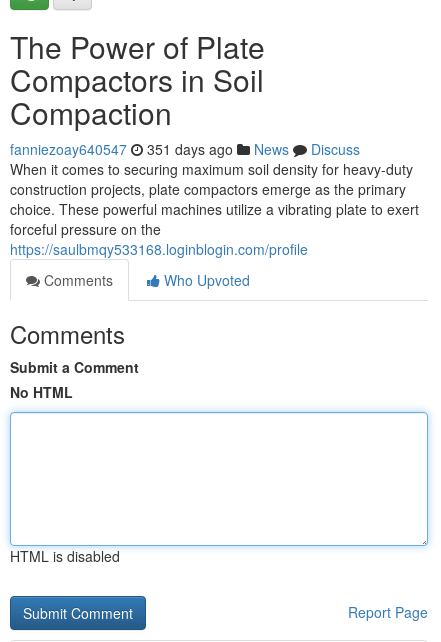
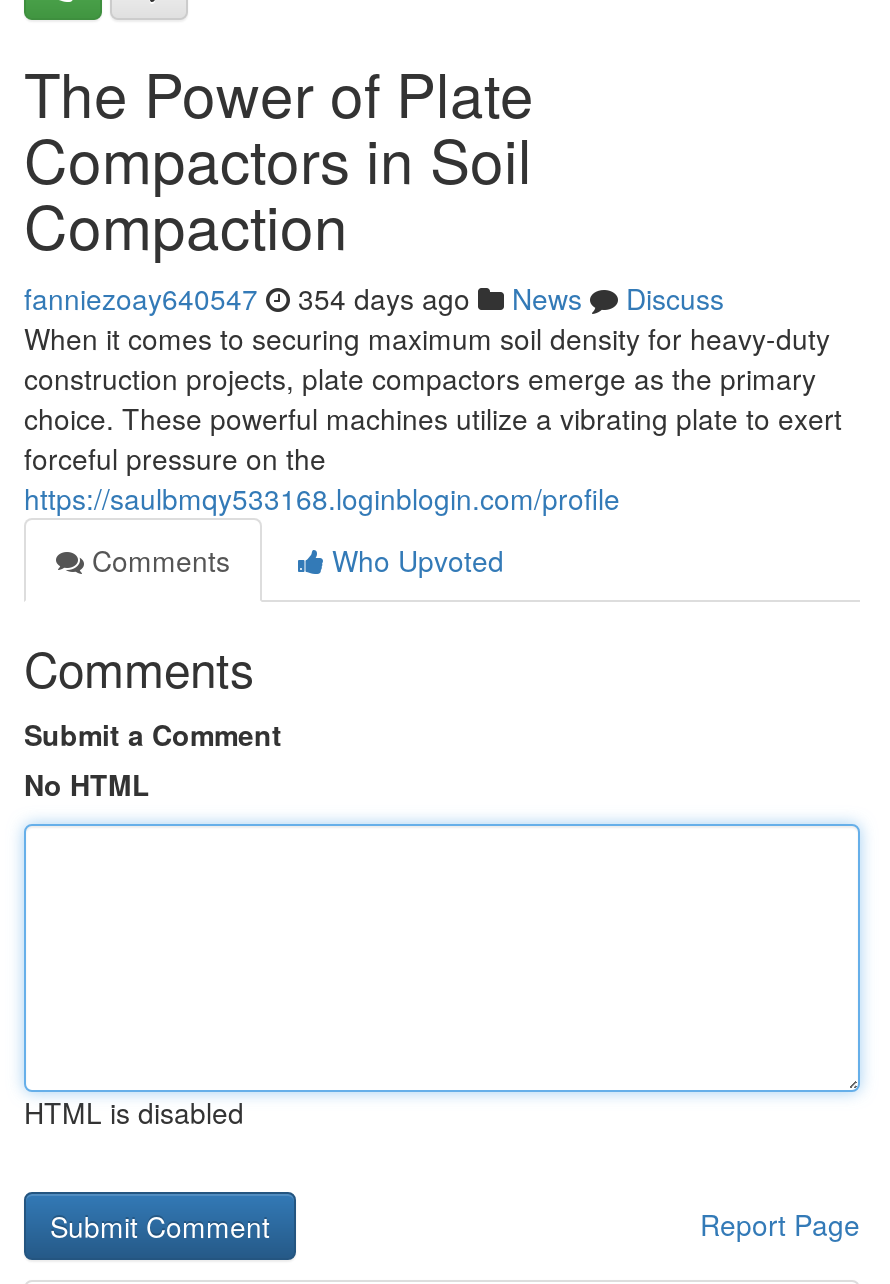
- fanniezoay640547 351 days ago News Discuss
+ fanniezoay640547 354 days ago News Discuss
